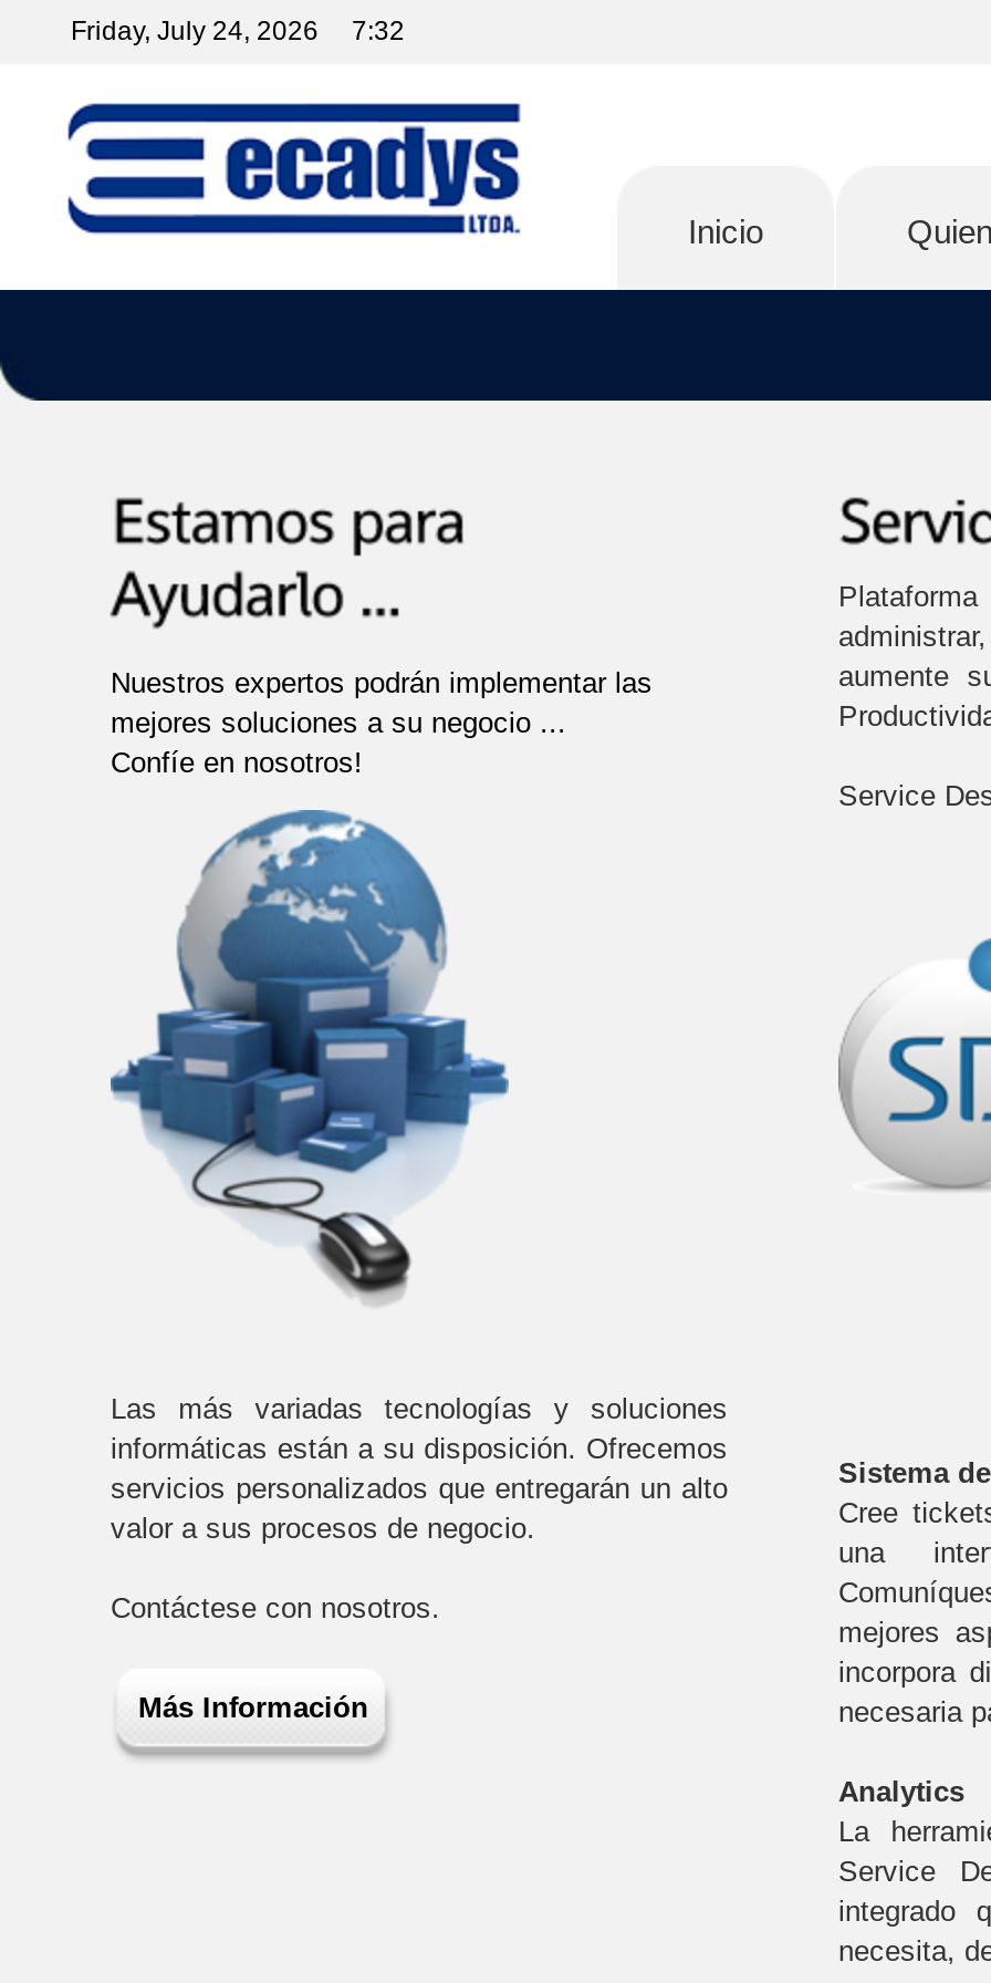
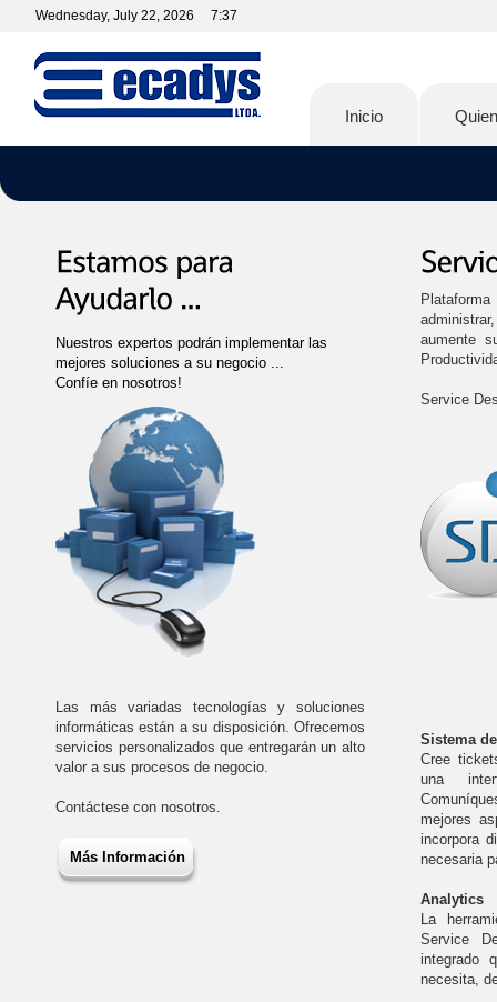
- Friday, July 24, 2026 7:32
+ Wednesday, July 22, 2026 7:37
